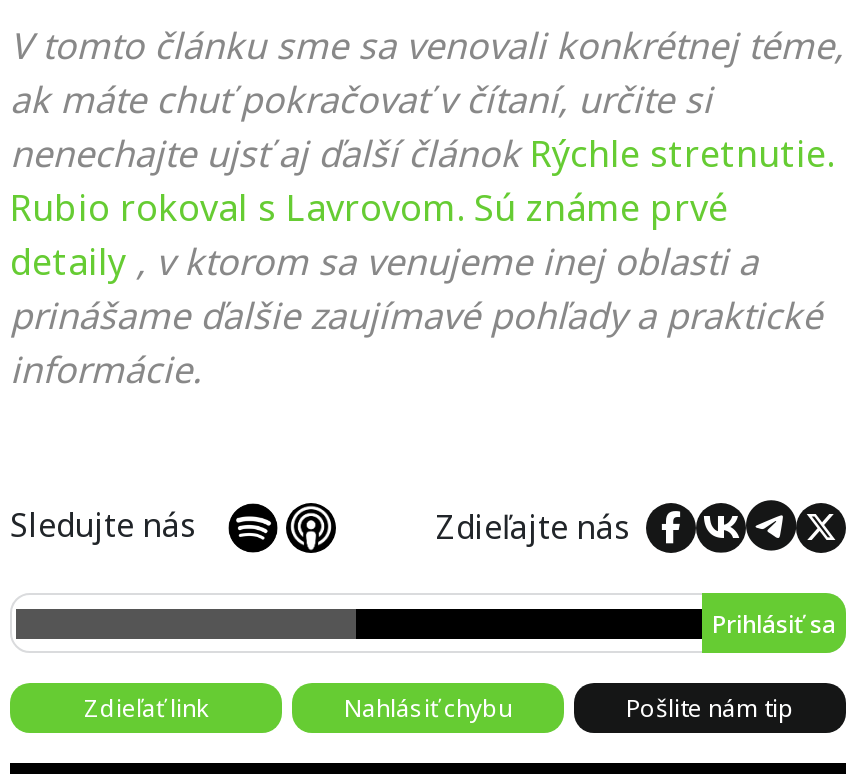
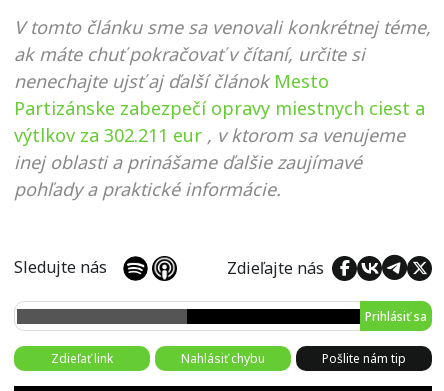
- nenechajte ujsť aj ďalší článok Rýchle stretnutie.
- Rubio rokoval s Lavrovom. Sú známe prvé
- detaily , v ktorom sa venujeme inej oblasti a
- prinášame ďalšie zaujímavé pohľady a praktické
- informácie.
+ nenechajte ujsť aj ďalší článok Mesto
+ Partizánske zabezpečí opravy miestnych ciest a
+ výtlkov za 302.211 eur , v ktorom sa venujeme
+ inej oblasti a prinášame ďalšie zaujímavé
+ pohľady a praktické informácie.
